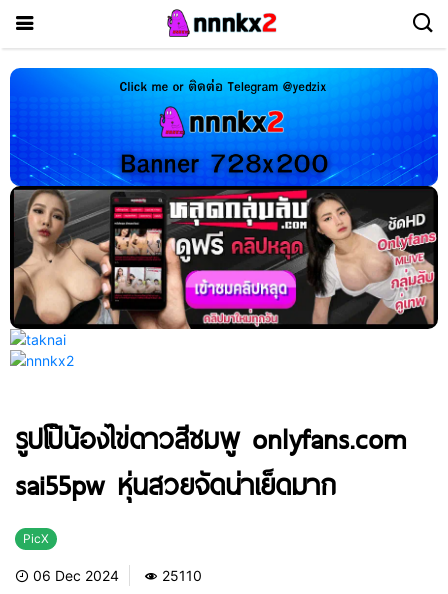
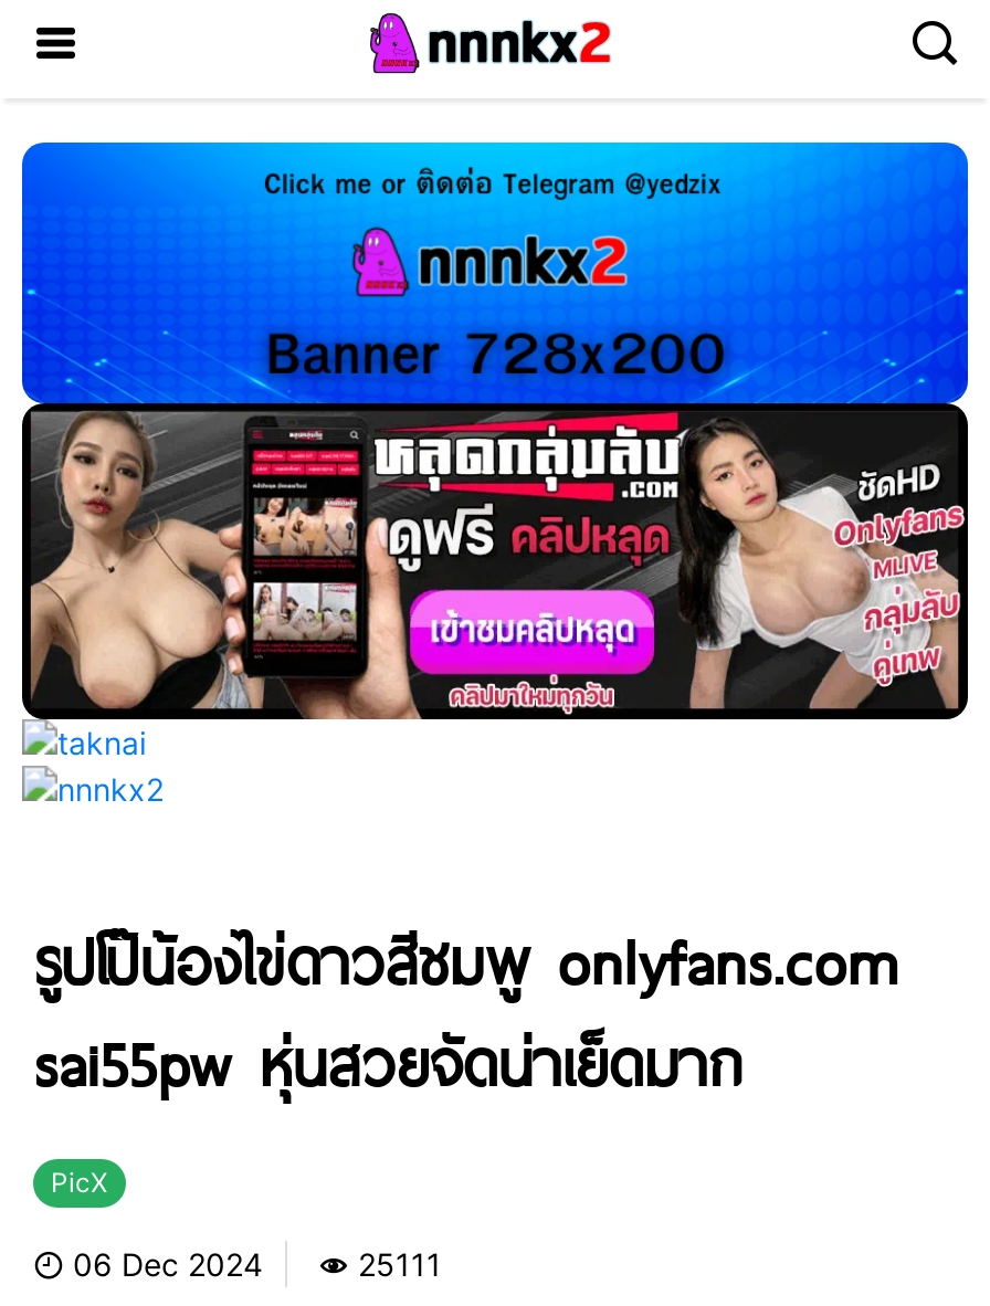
- 25110
+ 25111
